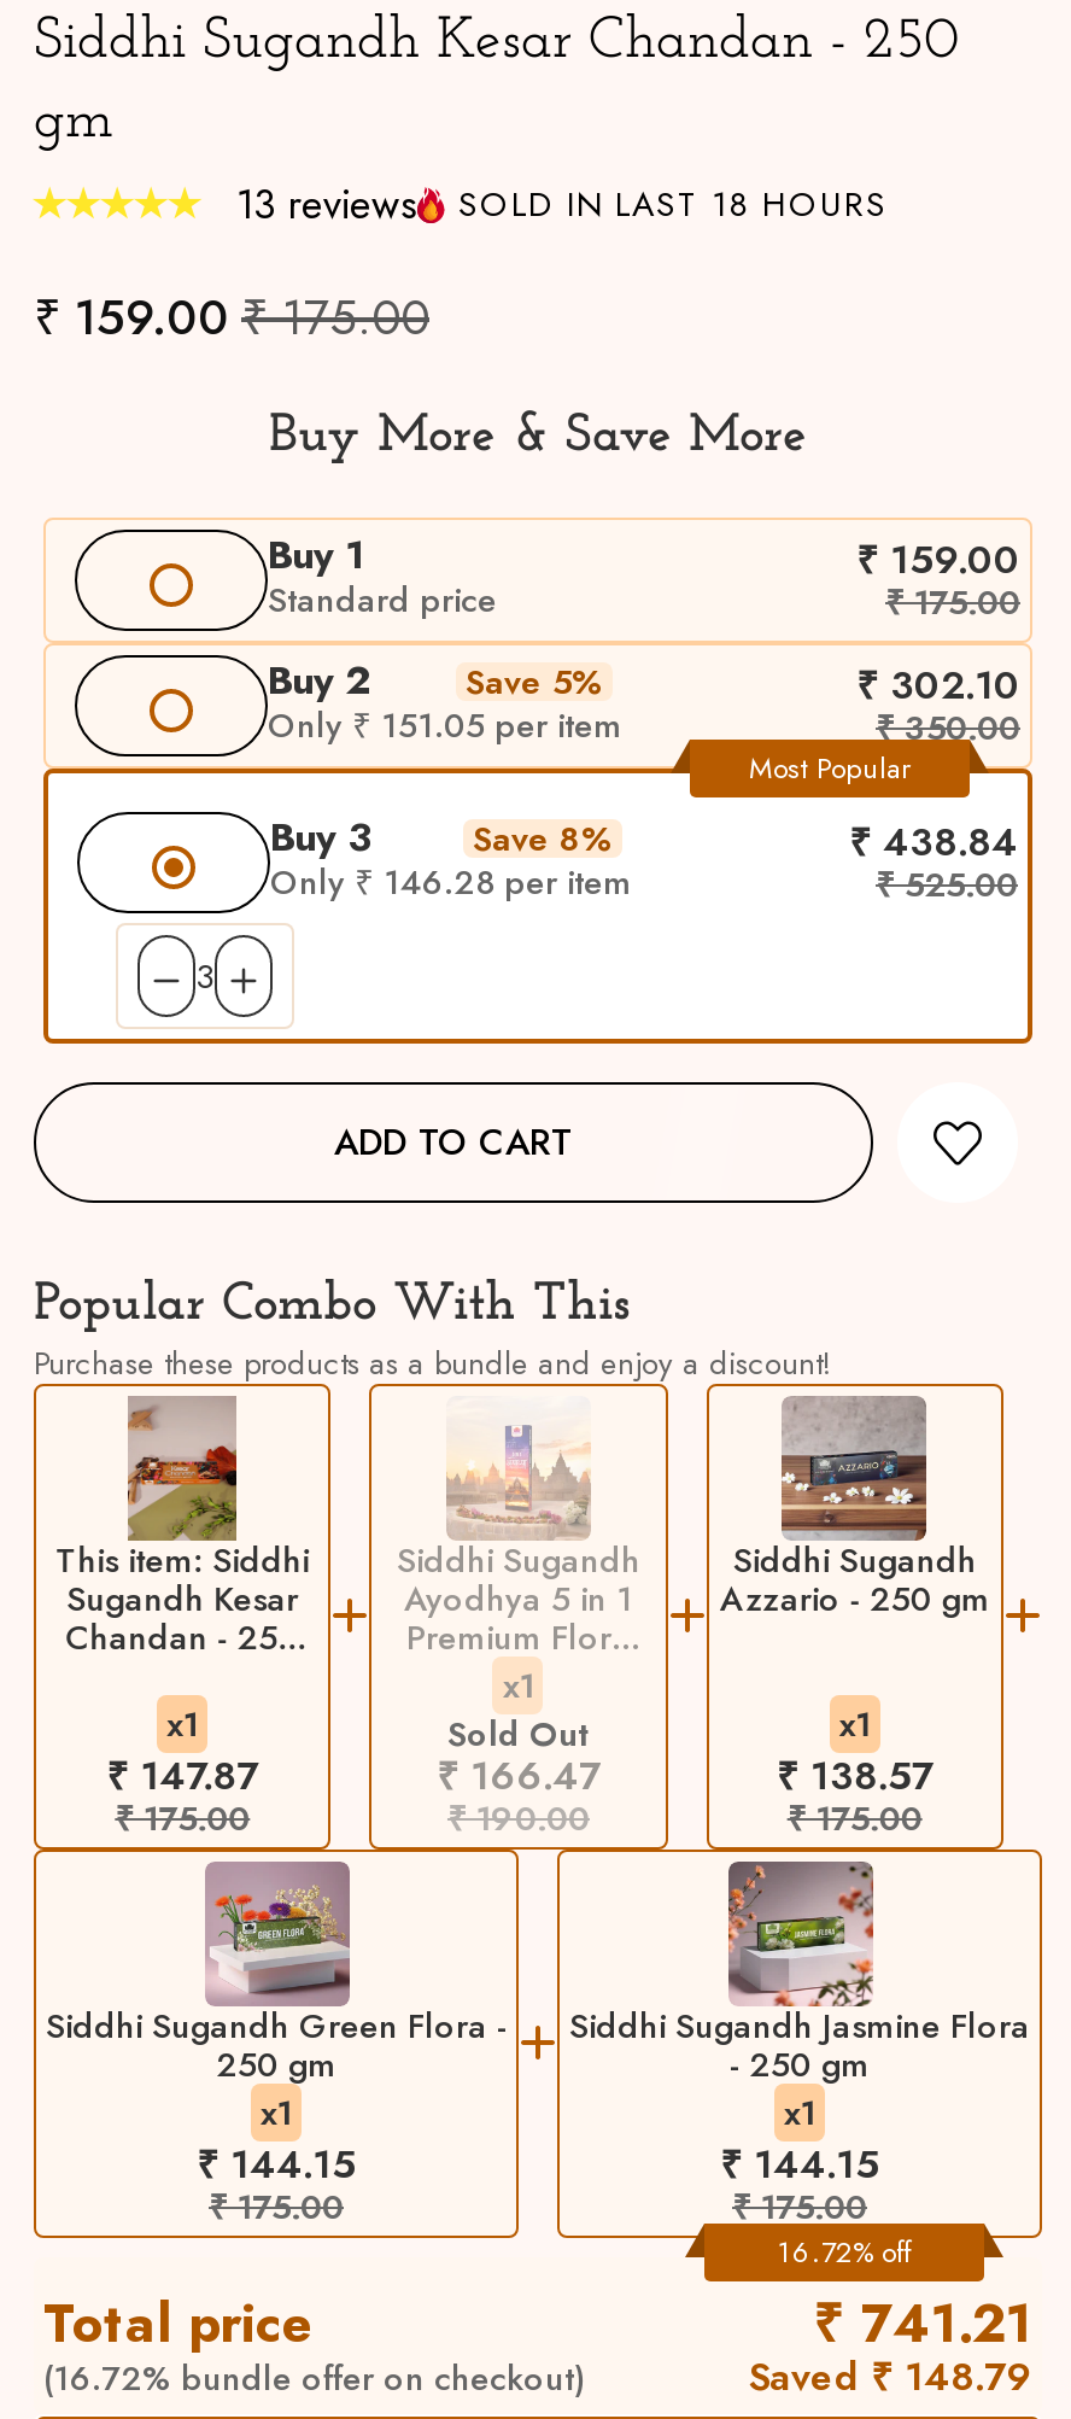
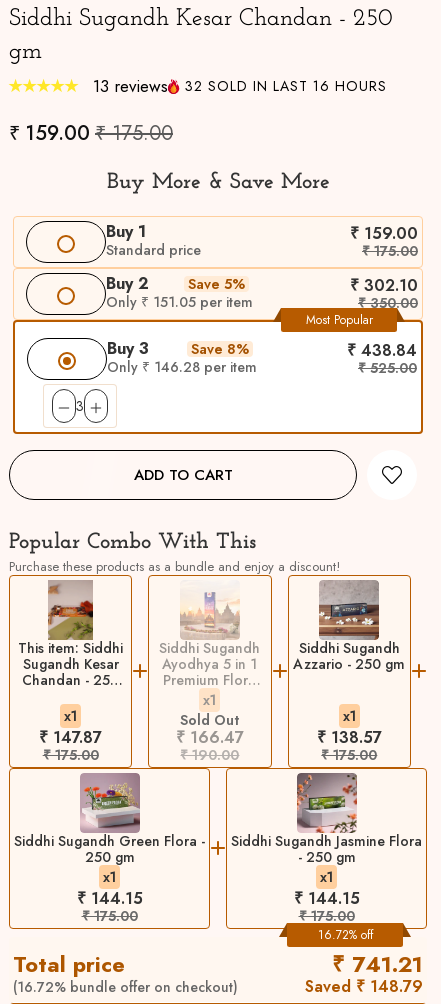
- SOLD IN LAST 18 HOURS
+ 32 SOLD IN LAST 16 HOURS
